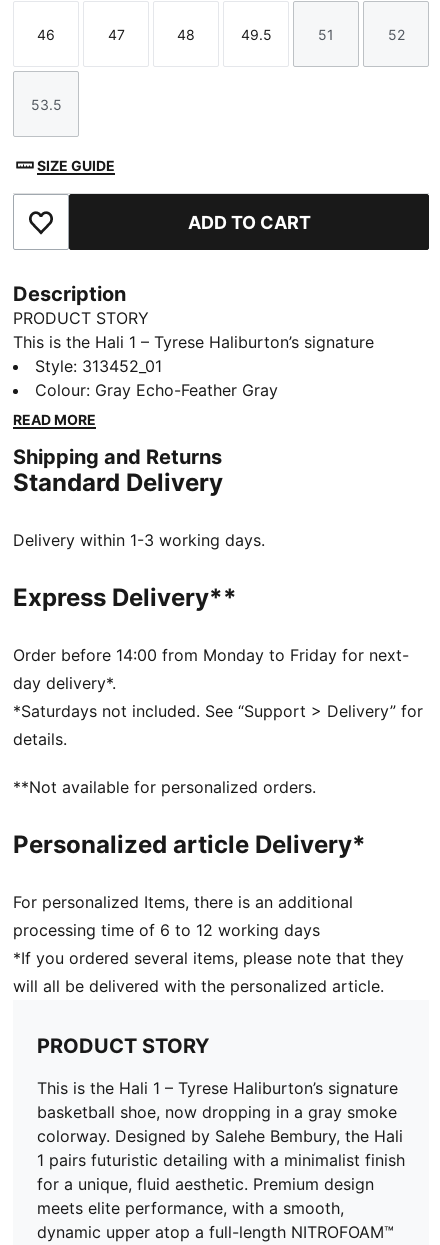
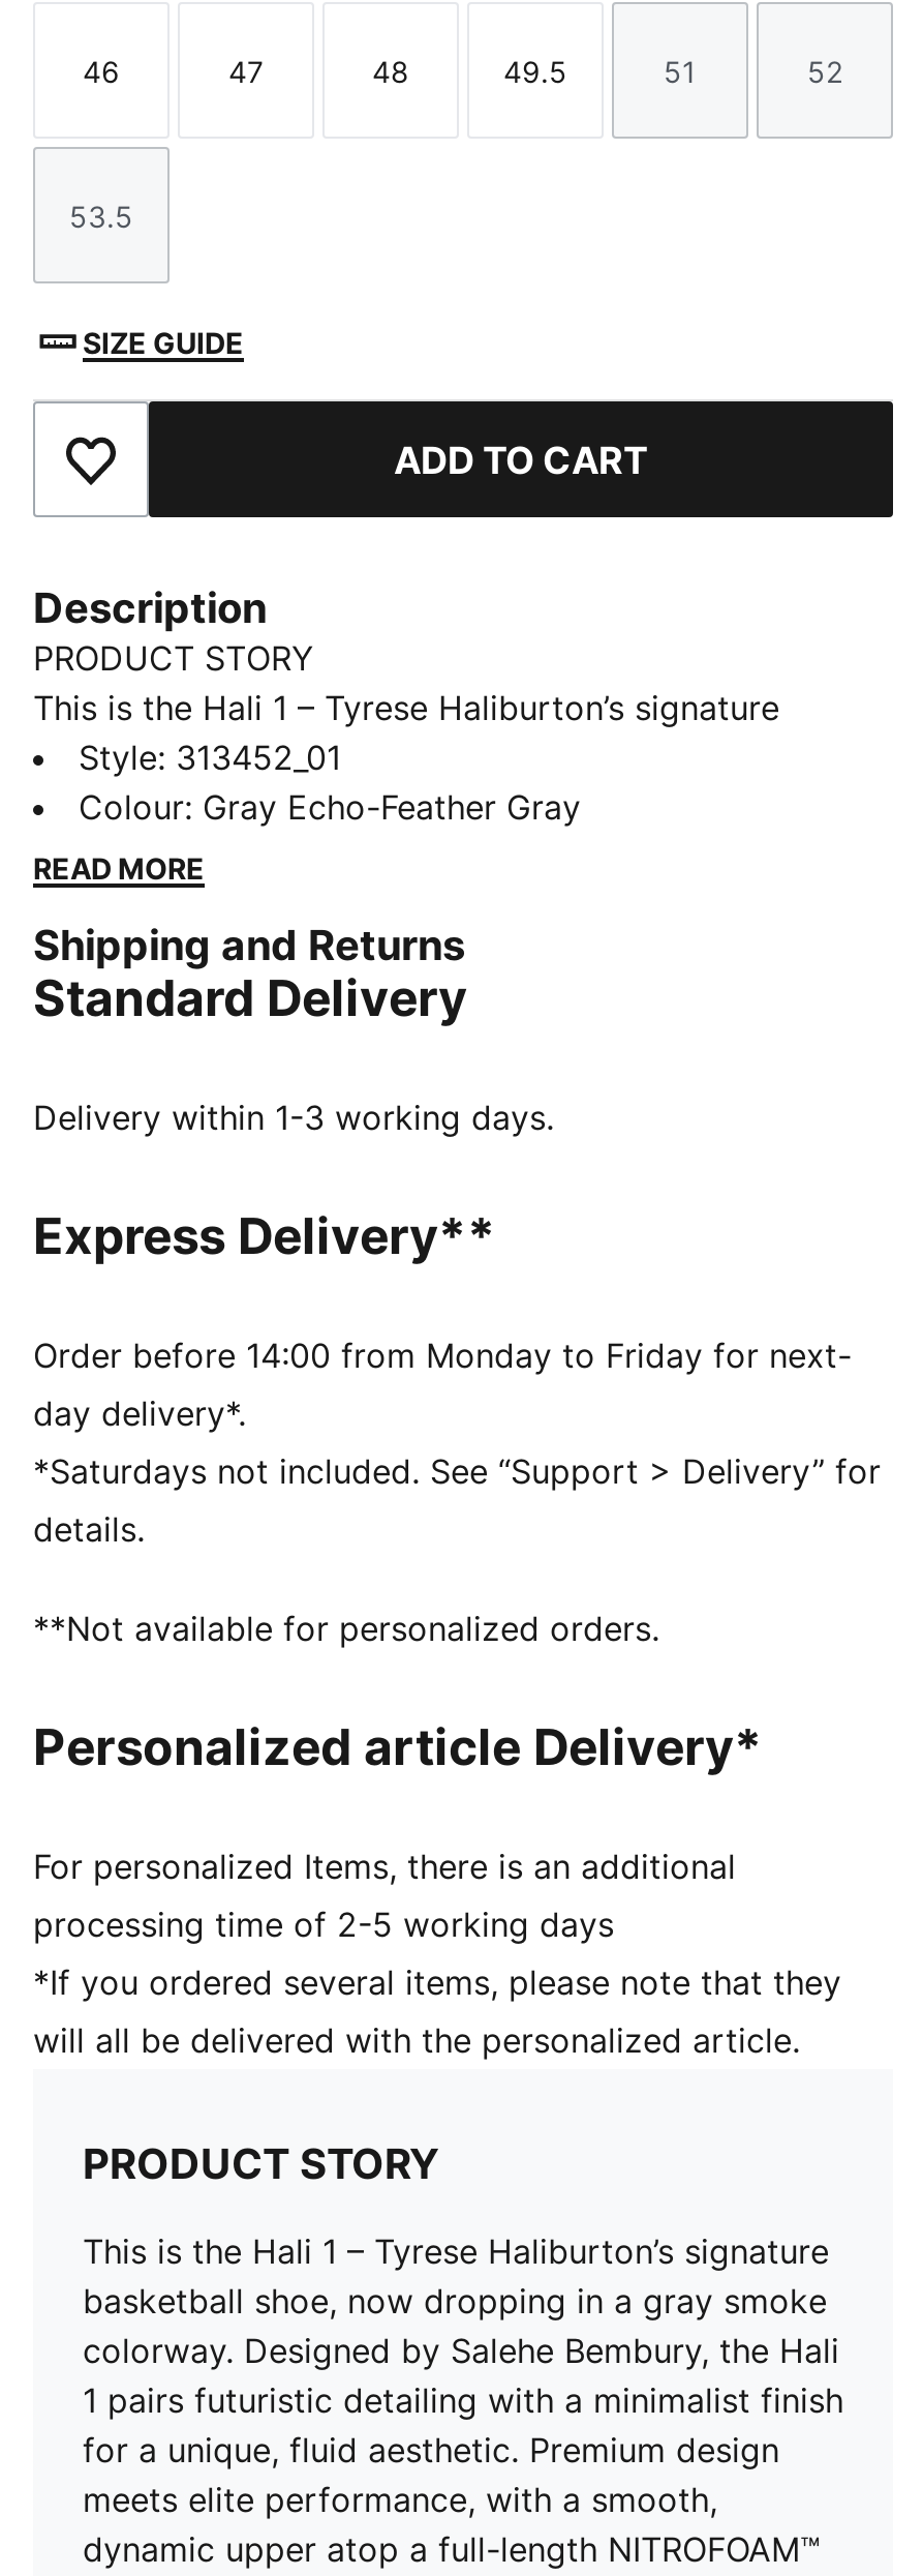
- processing time of 6 to 12 working days
+ processing time of 2-5 working days
